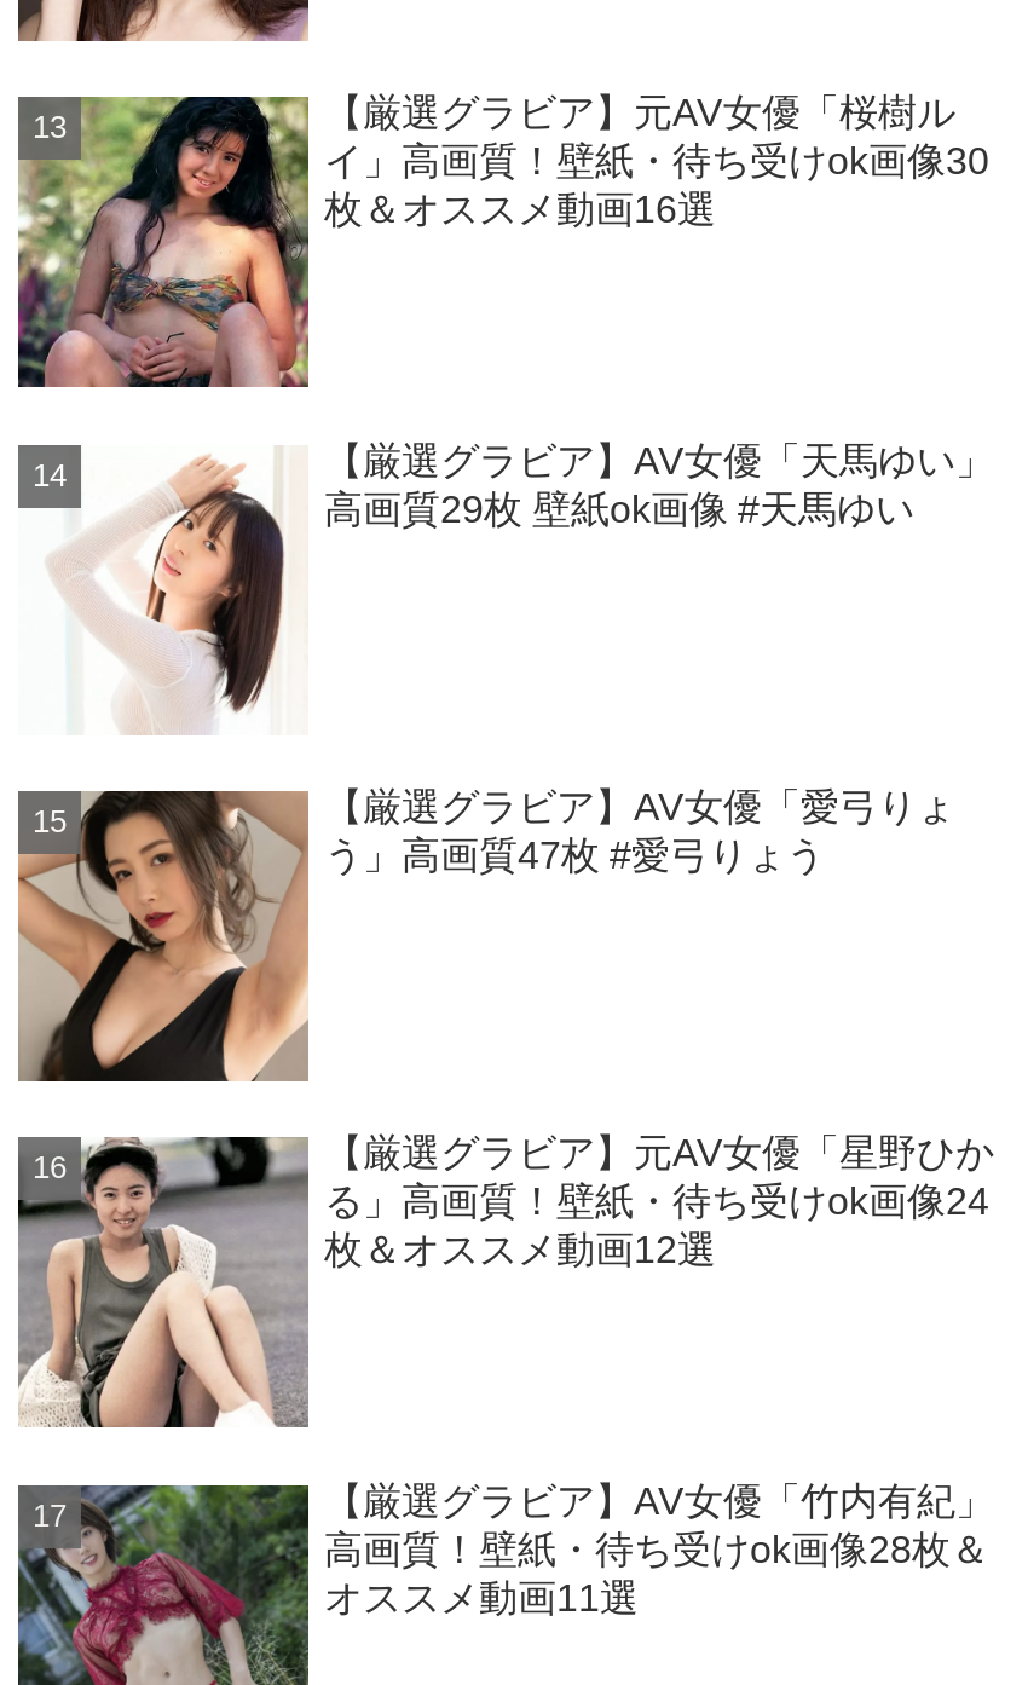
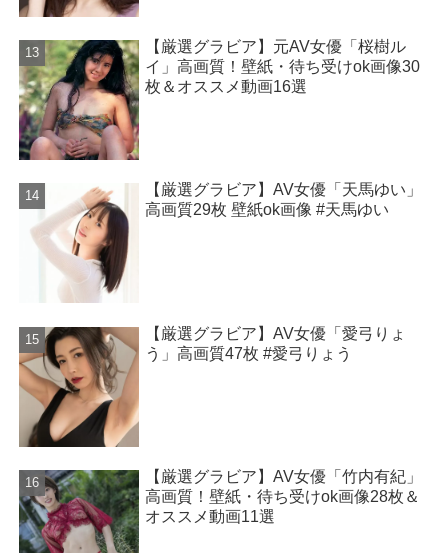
- [image]
- 【厳選グラビア】元AV女優「星野ひか
- る」高画質！壁紙・待ち受けok画像24
- 枚＆オススメ動画12選
